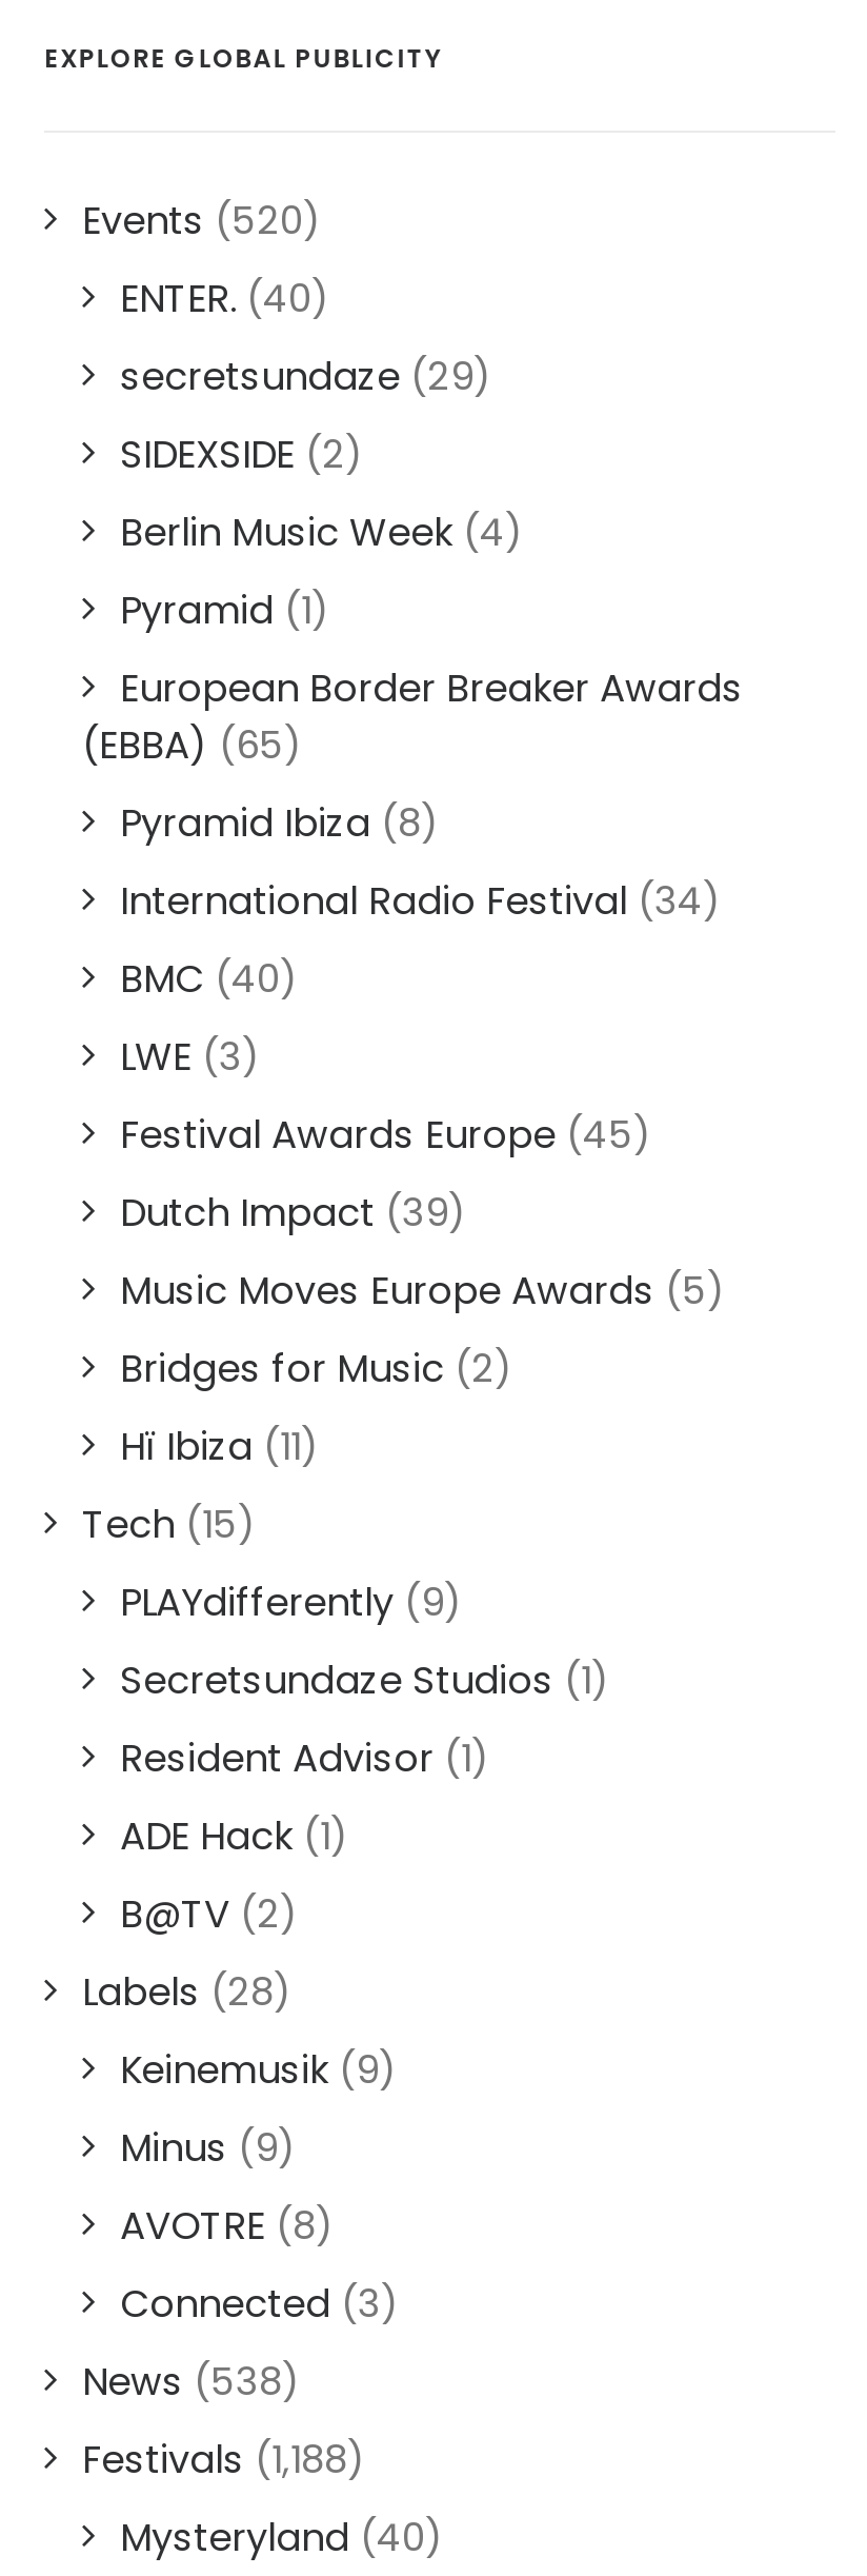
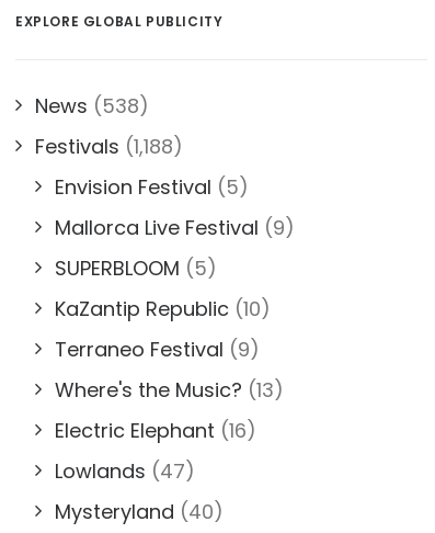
- Events (520)
- ENTER. (40)
- secretsundaze (29)
- SIDEXSIDE (2)
- Berlin Music Week (4)
- Pyramid (1)
- European Border Breaker Awards
- (EBBA) (65)
- Pyramid Ibiza (8)
- International Radio Festival (34)
- BMC (40)
- LWE (3)
- Festival Awards Europe (45)
- Dutch Impact (39)
- Music Moves Europe Awards (5)
- Bridges for Music (2)
- Hï Ibiza (11)
- Tech (15)
- PLAYdifferently (9)
- Secretsundaze Studios (1)
- Resident Advisor (1)
- ADE Hack (1)
- B@TV (2)
- Labels (28)
- Keinemusik (9)
- Minus (9)
- AVOTRE (8)
- Connected (3)

moved up: News (538) | Festivals (1,188)

+ Envision Festival (5)
+ Mallorca Live Festival (9)
+ SUPERBLOOM (5)
+ KaZantip Republic (10)
+ Terraneo Festival (9)
+ Where's the Music? (13)
+ Electric Elephant (16)
+ Lowlands (47)
